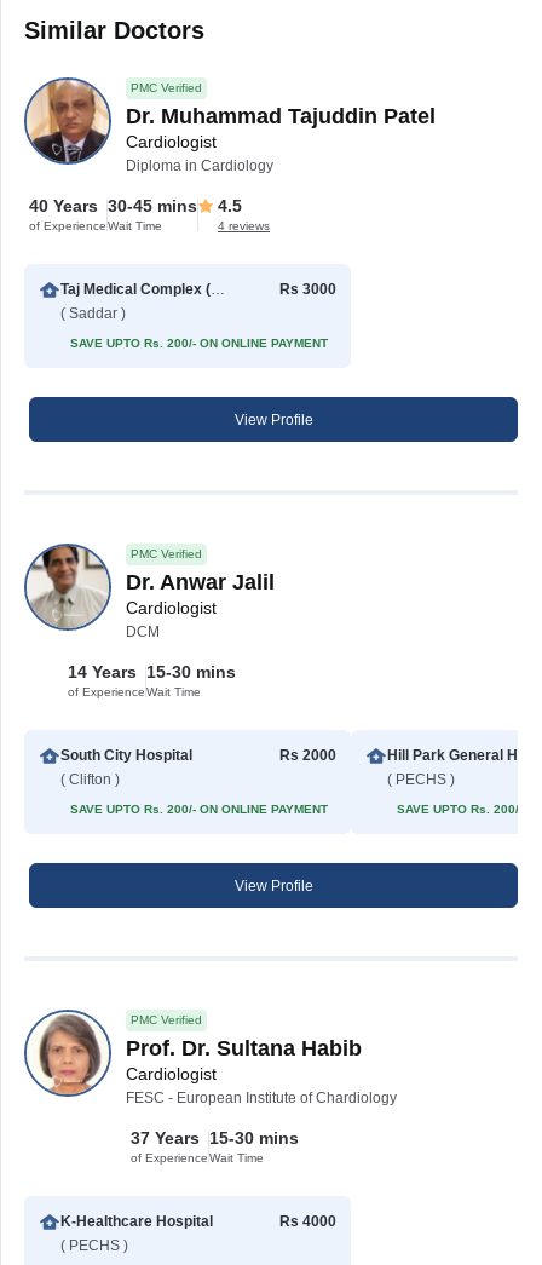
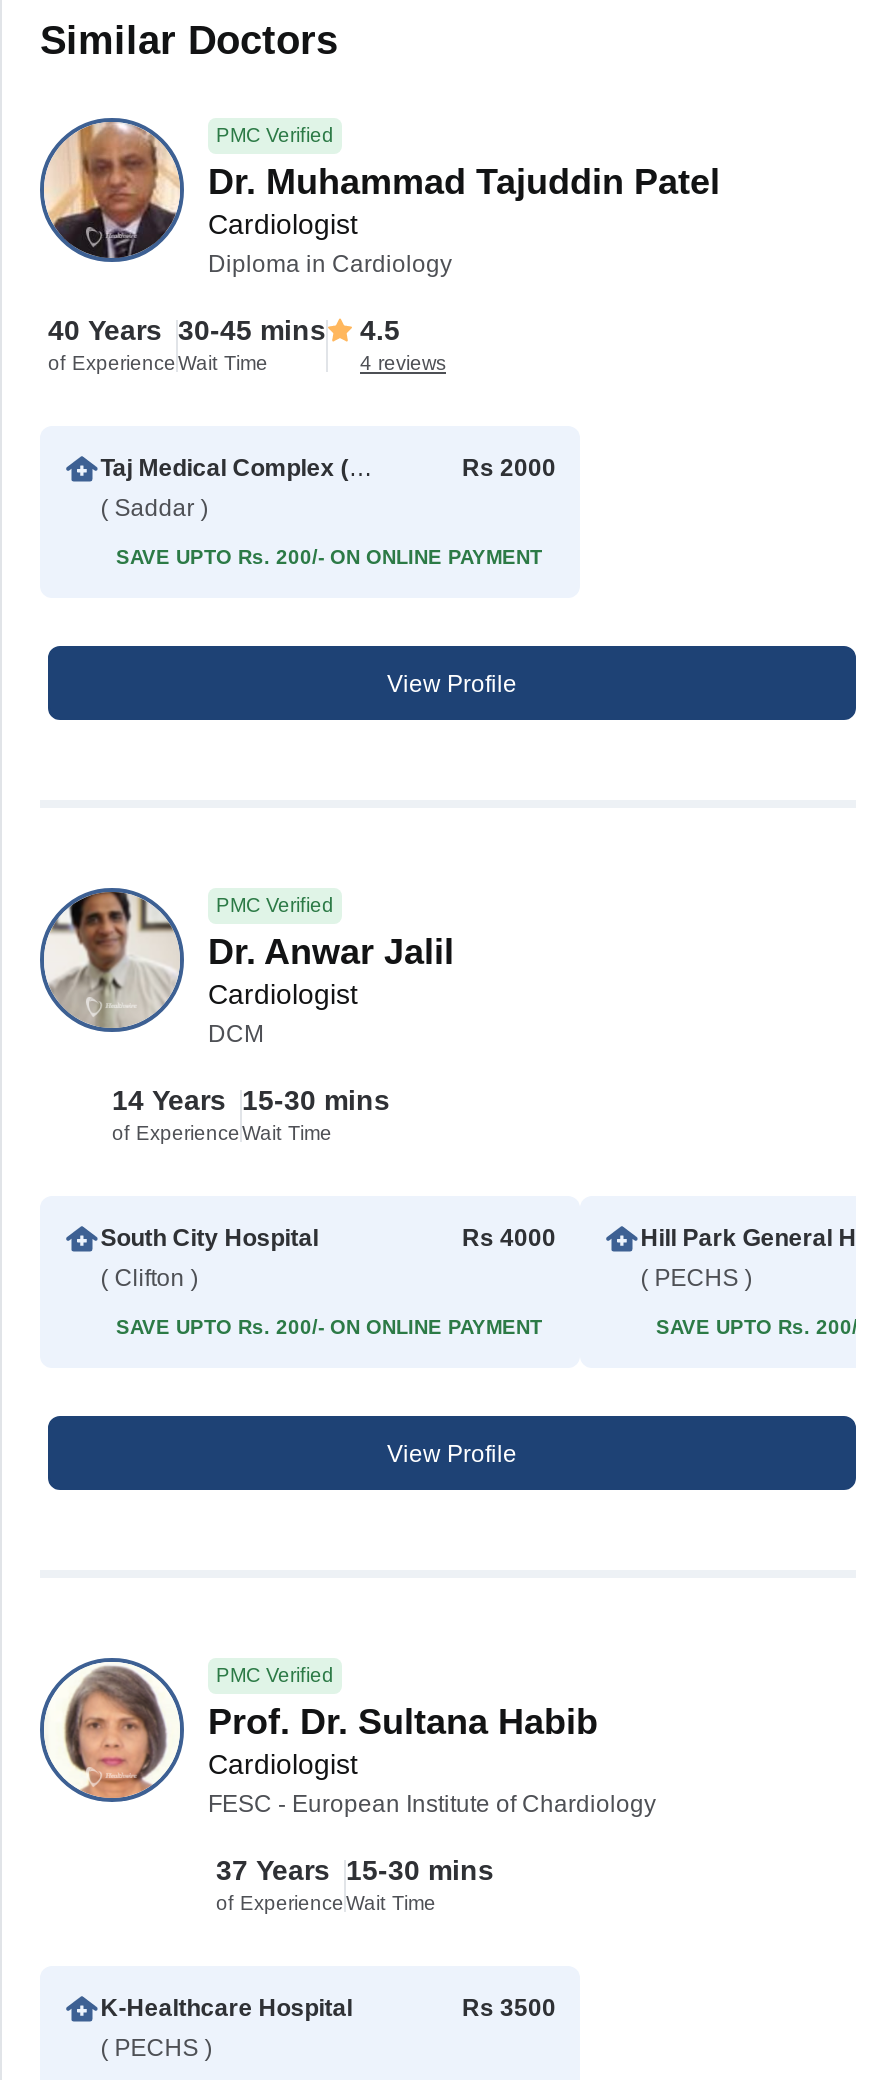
- Rs 3000
+ Rs 2000

- Rs 2000
+ Rs 4000

- Rs 4000
+ Rs 3500
